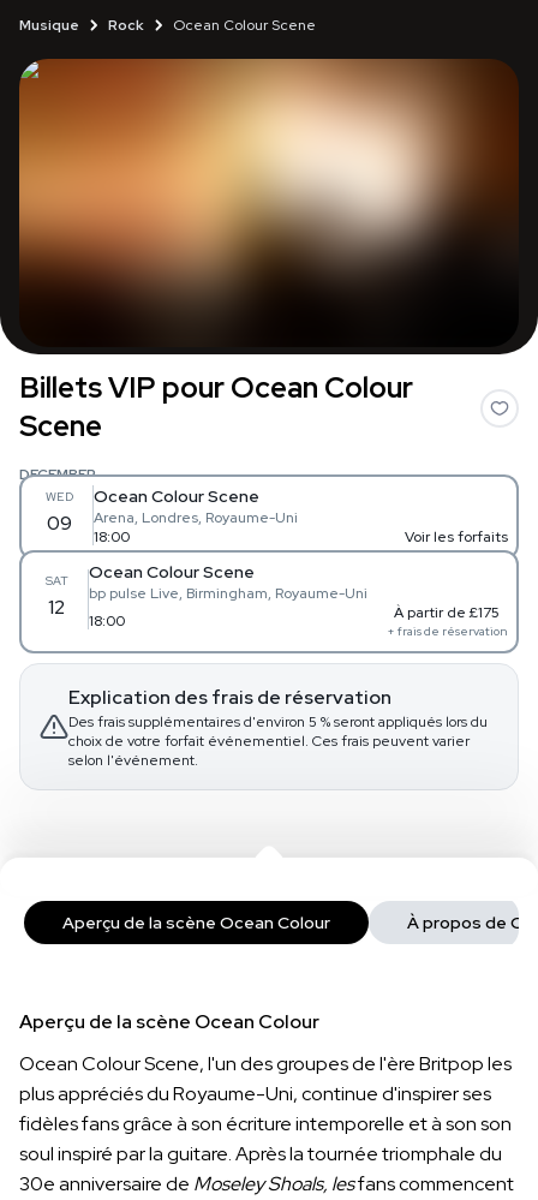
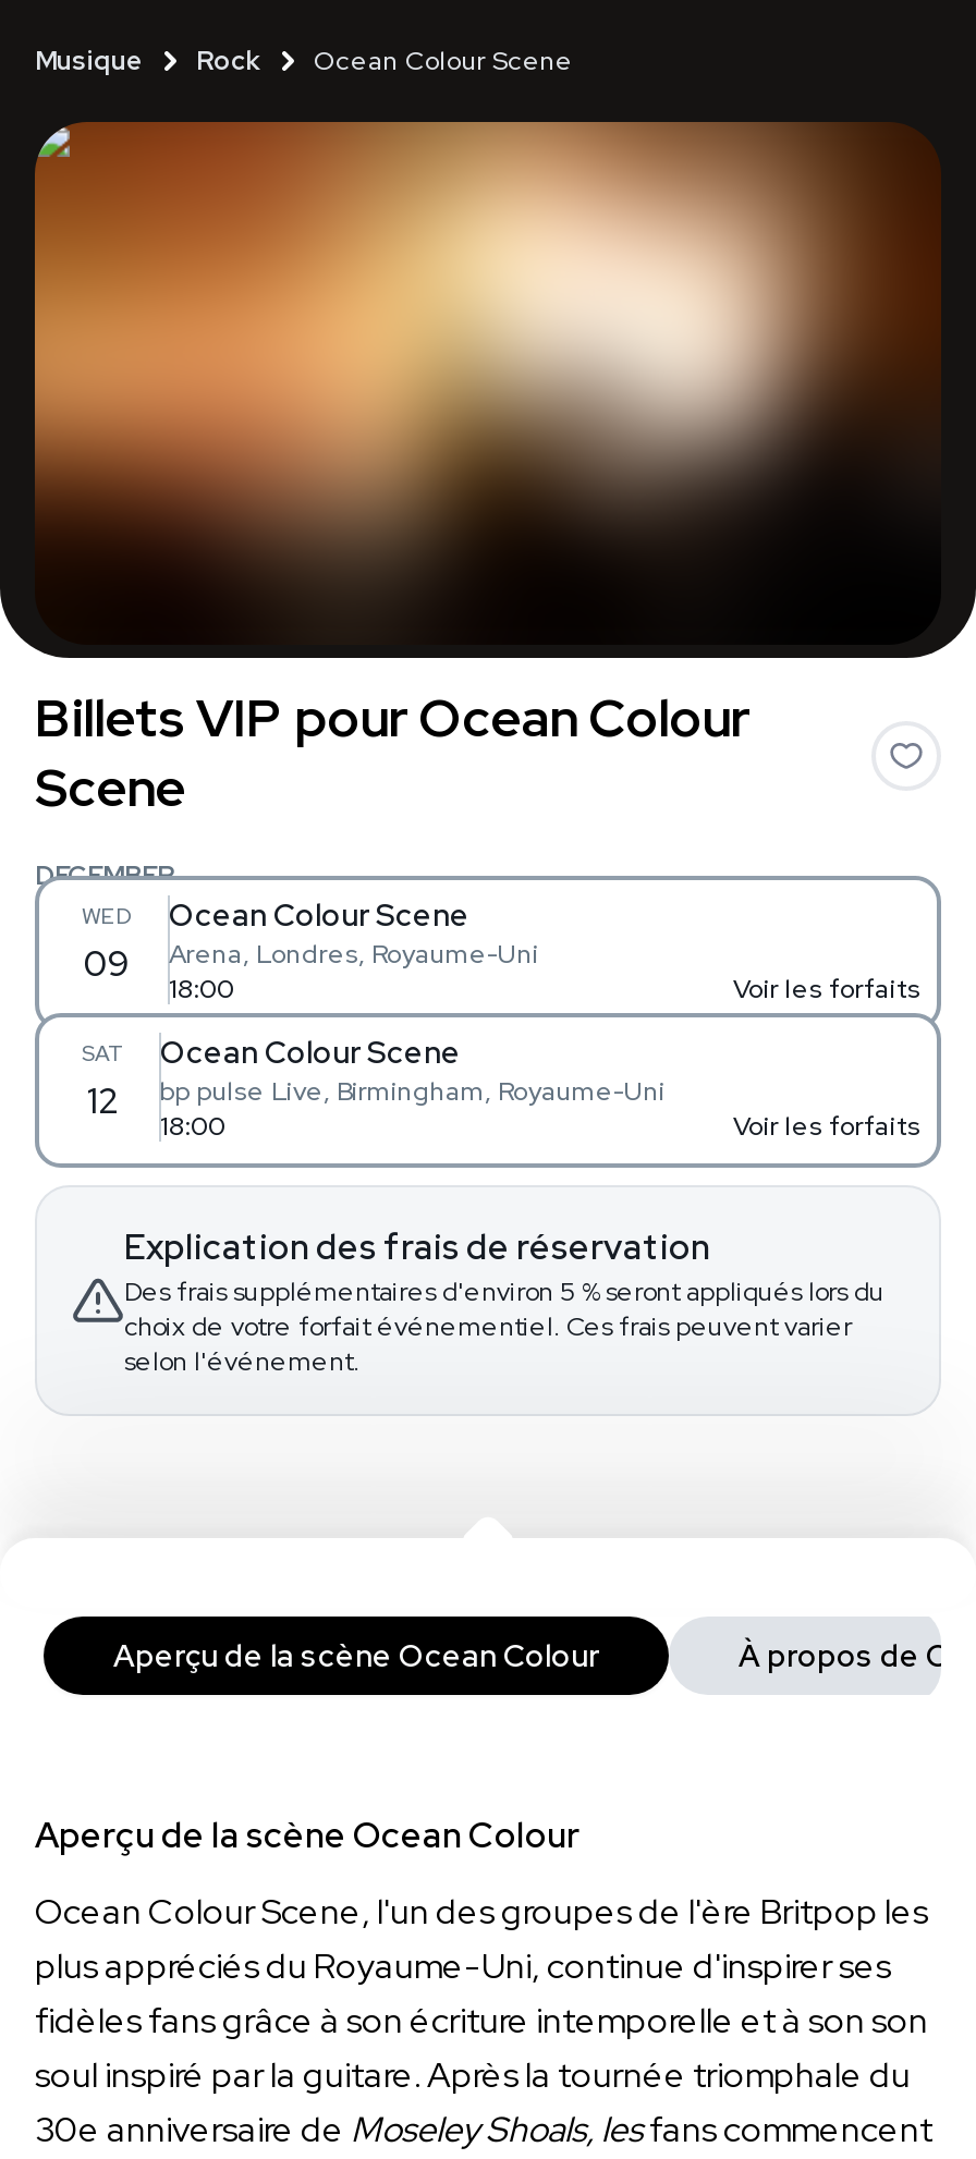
- À partir de £175
- + frais de réservation
+ Voir les forfaits
